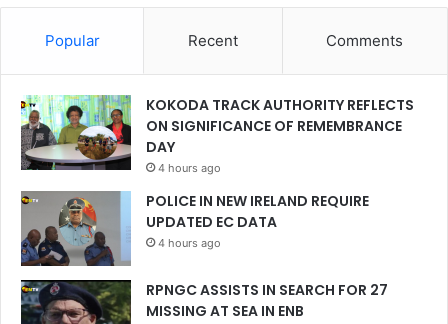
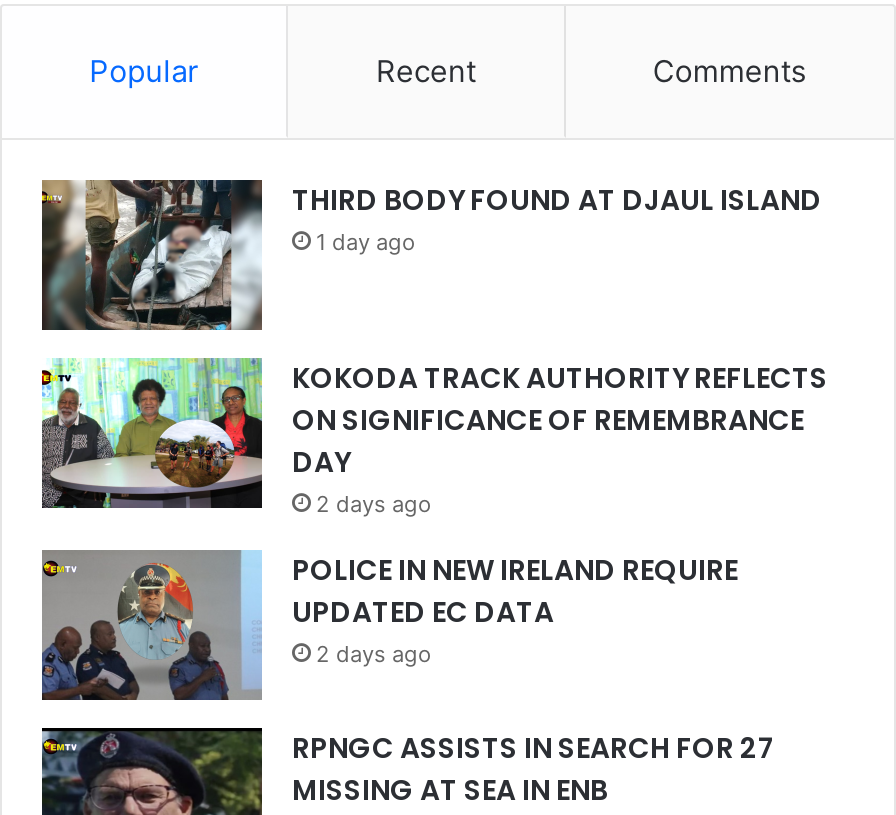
+ [image]
+ THIRD BODY FOUND AT DJAUL ISLAND
+ 1 day ago

- 4 hours ago
+ 2 days ago

- 4 hours ago
+ 2 days ago
